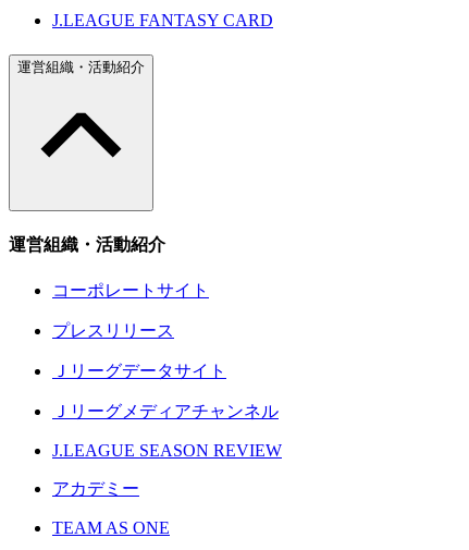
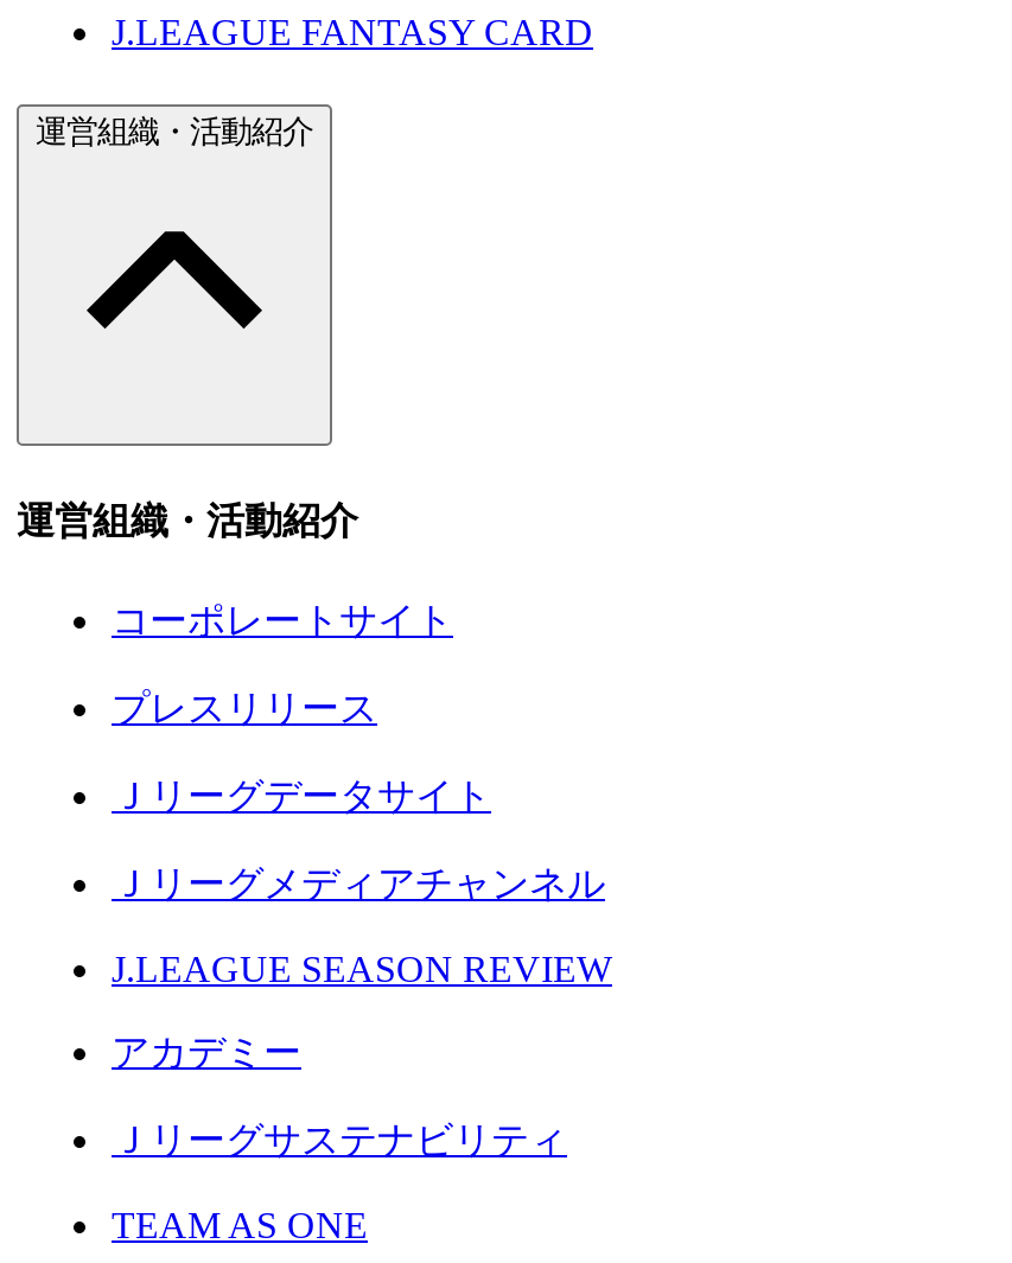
+ Ｊリーグサステナビリティ
